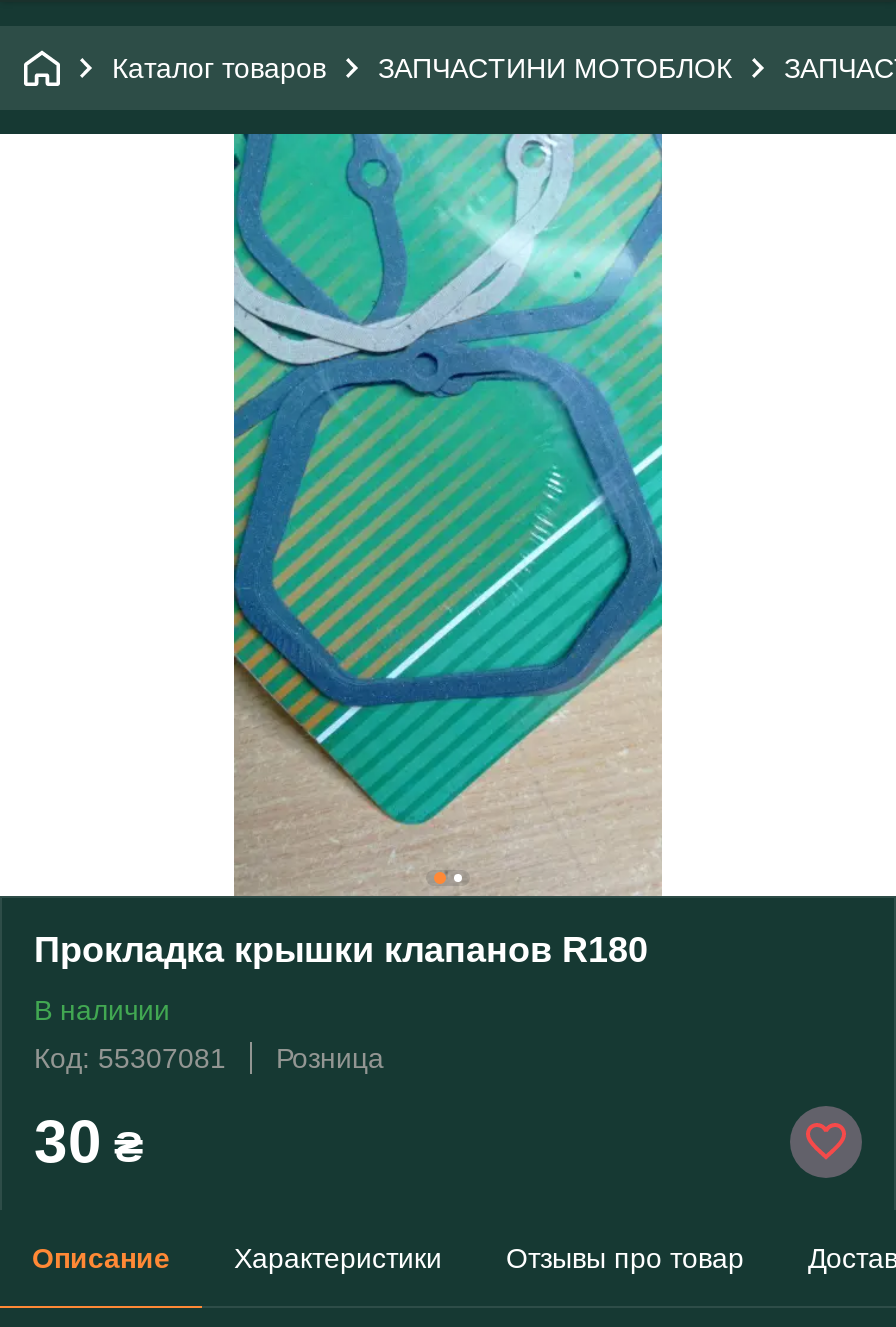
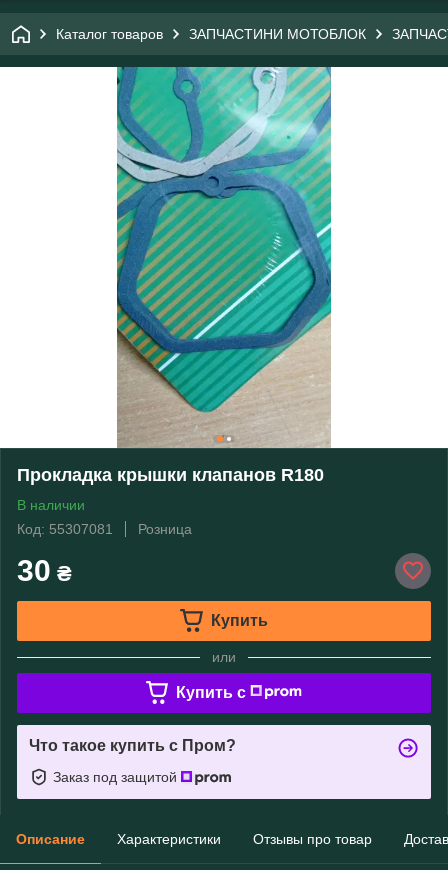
+ [image]
+ Купить
+ или
+ Купить c
+ Что такое купить с Пром?
+ Заказ под защитой
